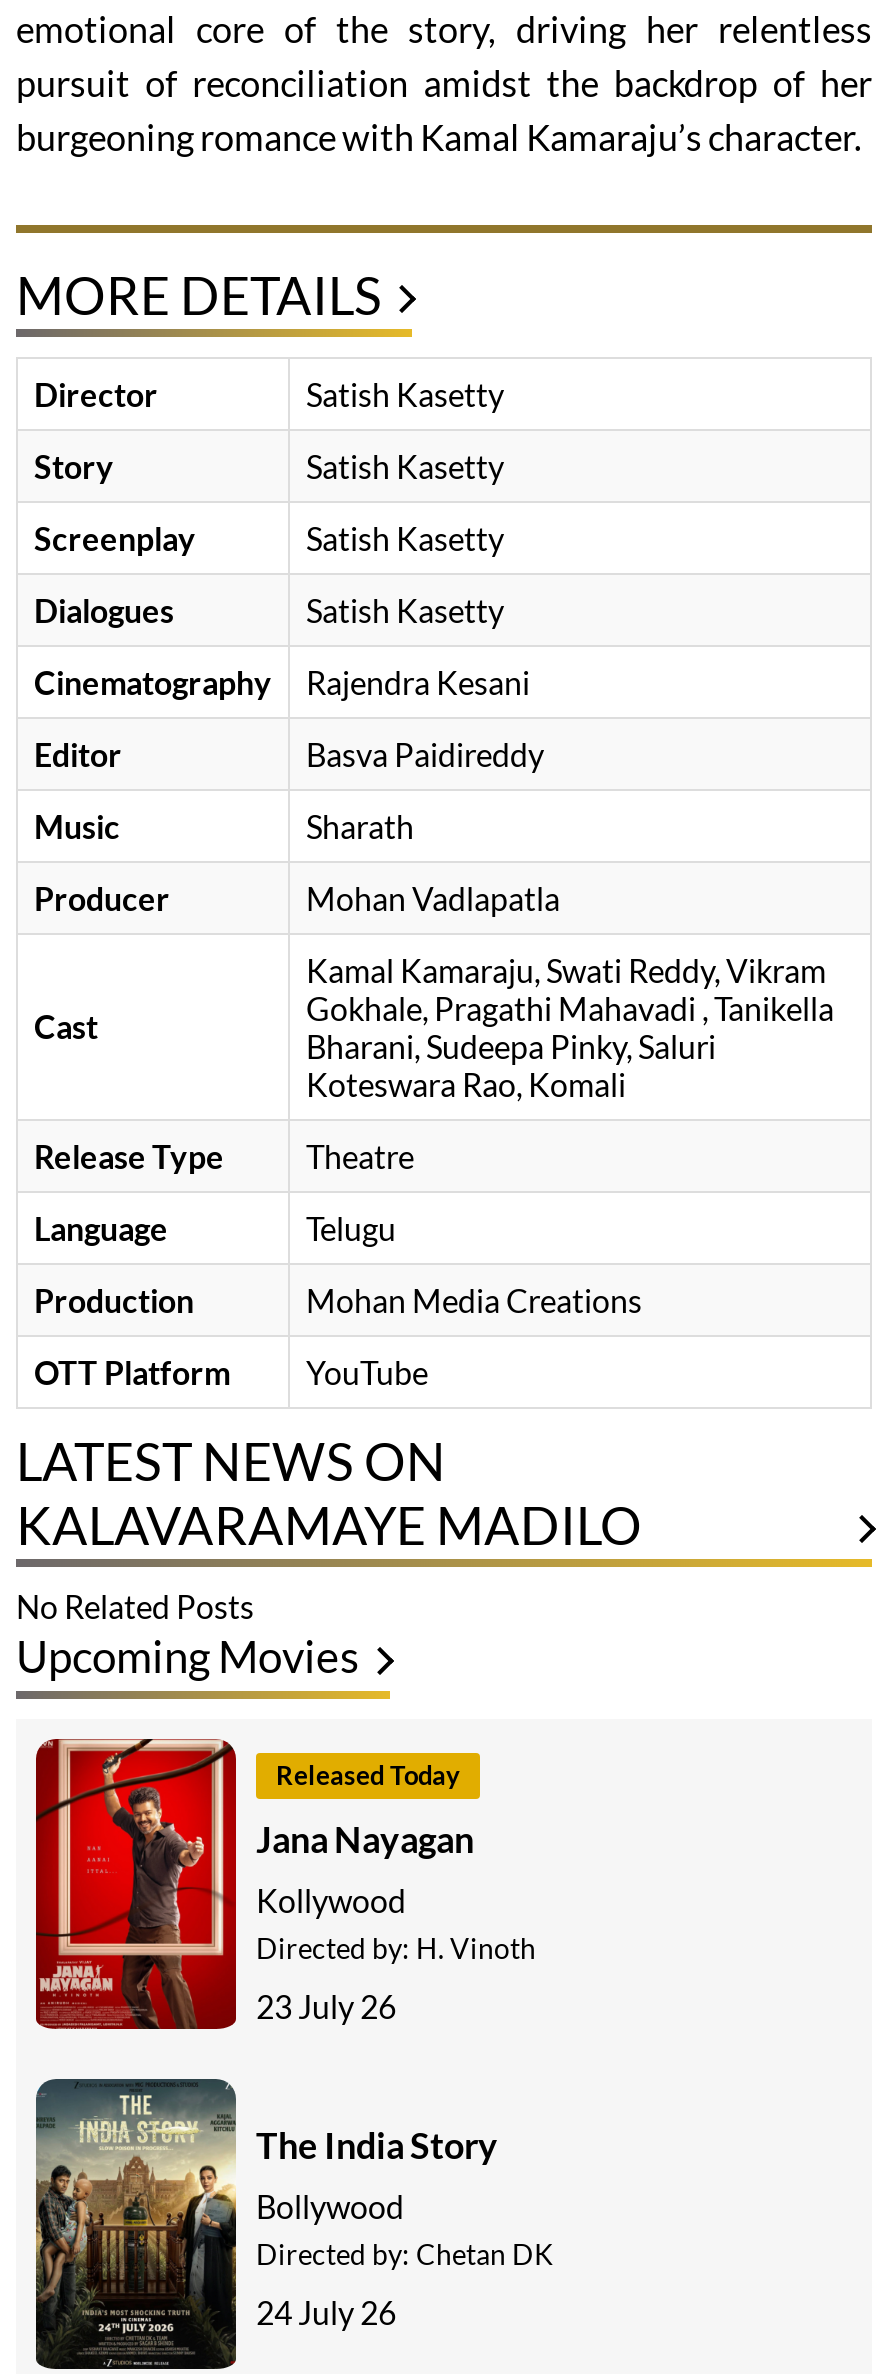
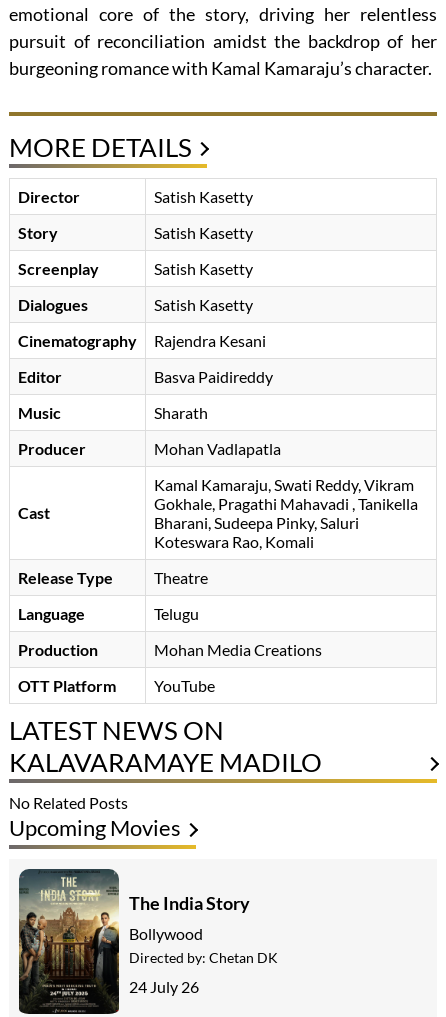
- [image]
- Released Today
- Jana Nayagan
- Kollywood
- Directed by: H. Vinoth
- 23 July 26
